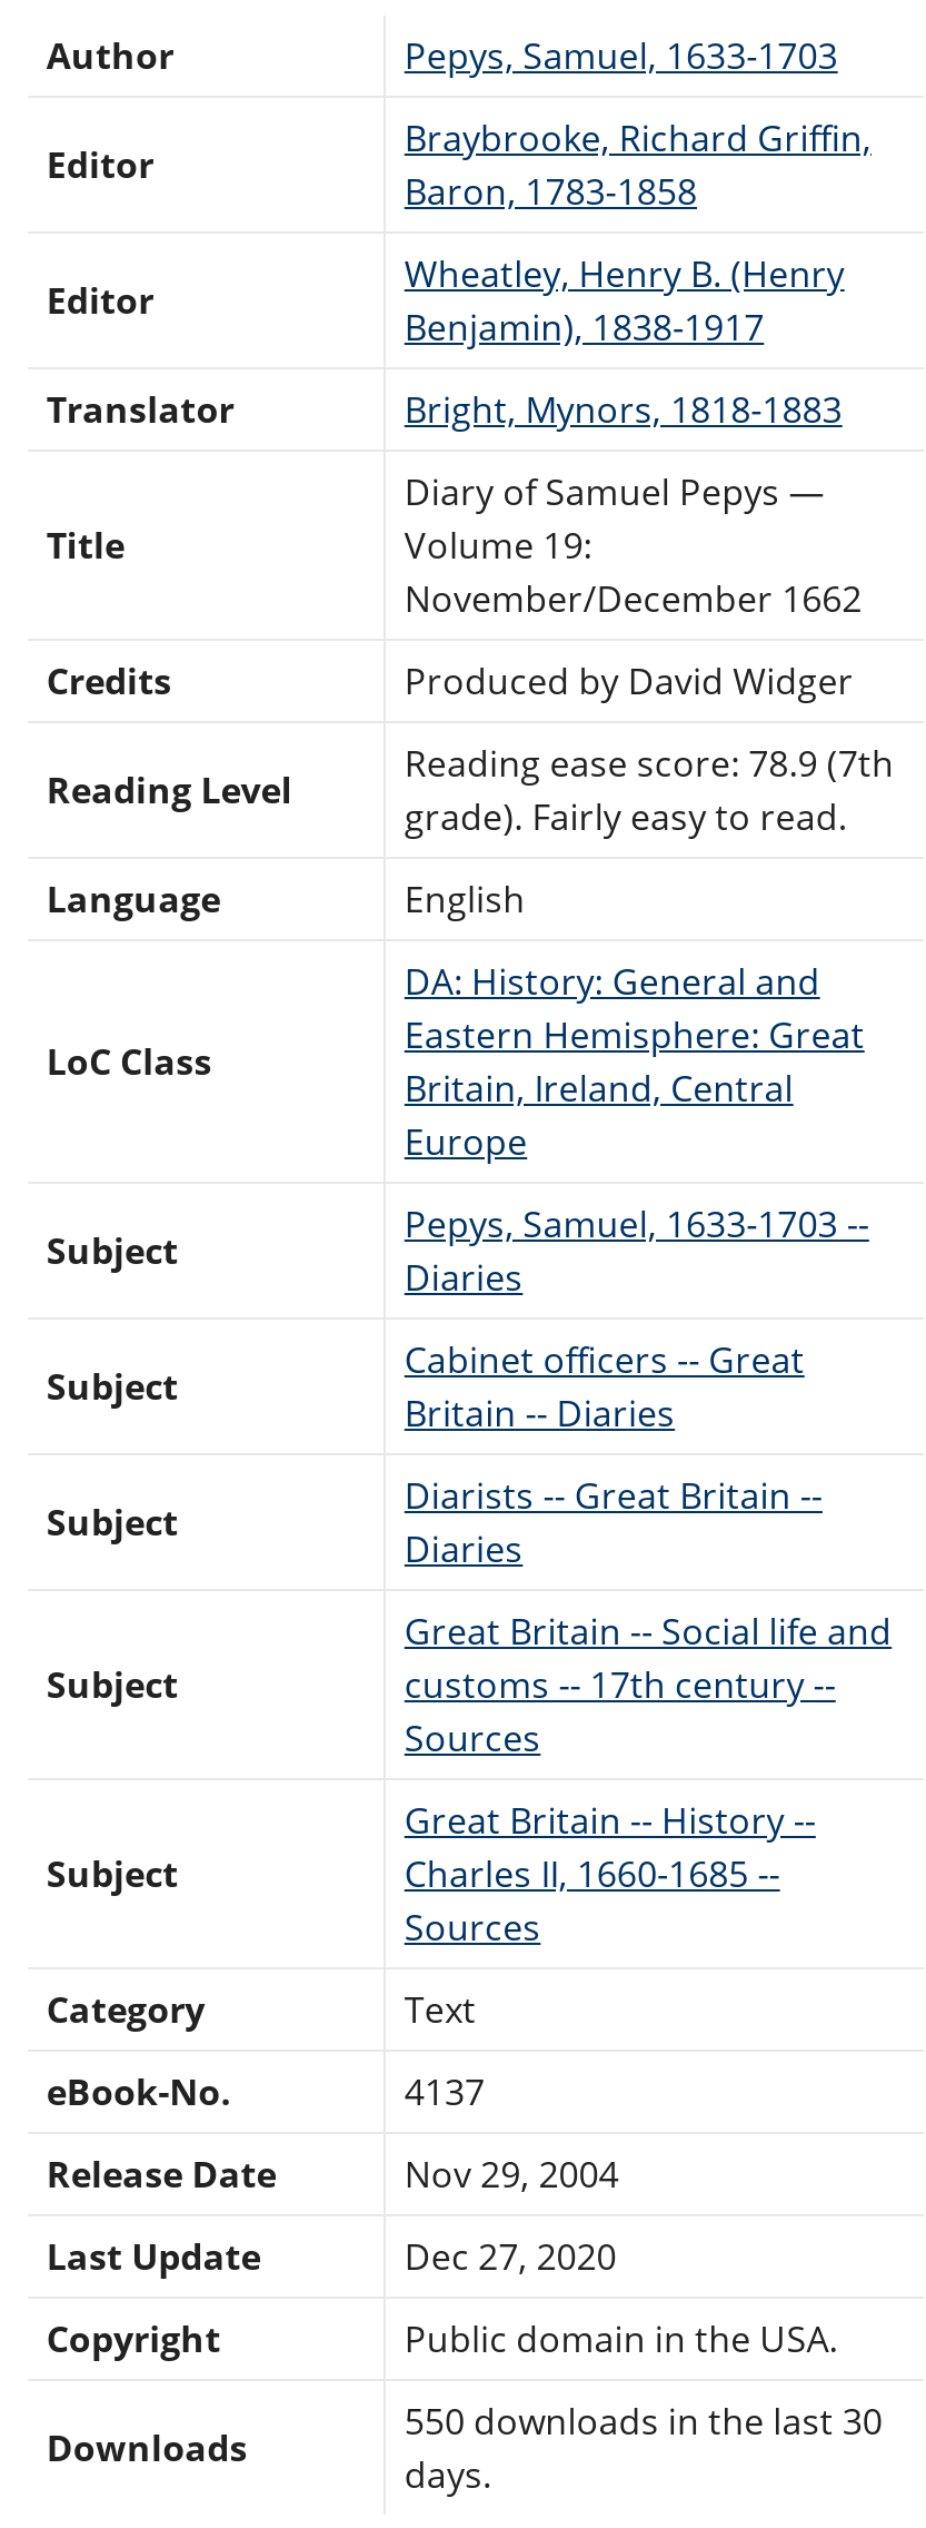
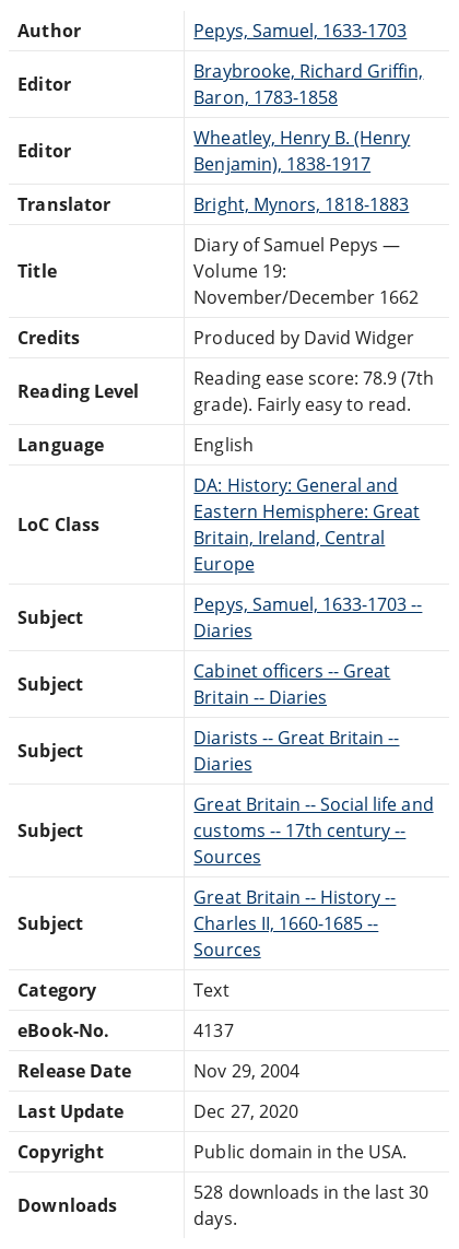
- 550 downloads in the last 30
+ 528 downloads in the last 30
